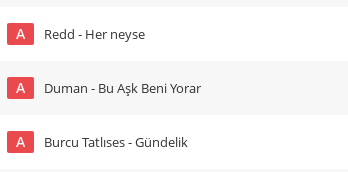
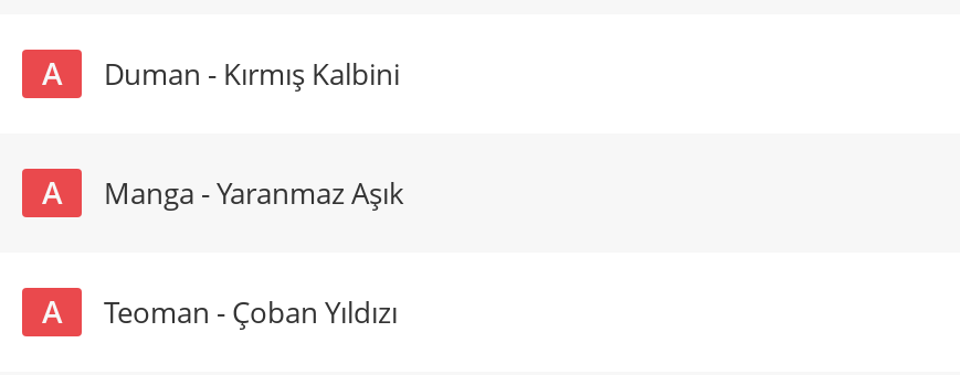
- Redd - Her neyse
+ Duman - Kırmış Kalbini

- Duman - Bu Aşk Beni Yorar
+ Manga - Yaranmaz Aşık

- Burcu Tatlıses - Gündelik
+ Teoman - Çoban Yıldızı
